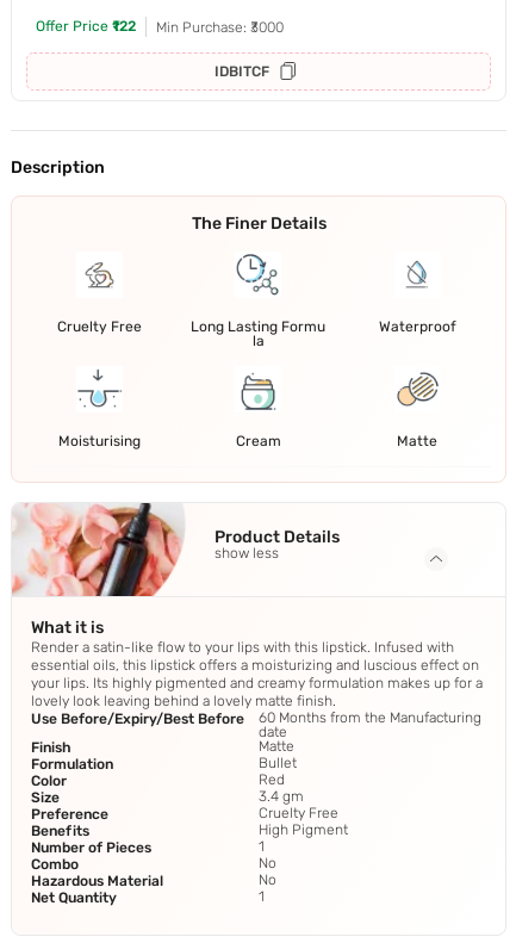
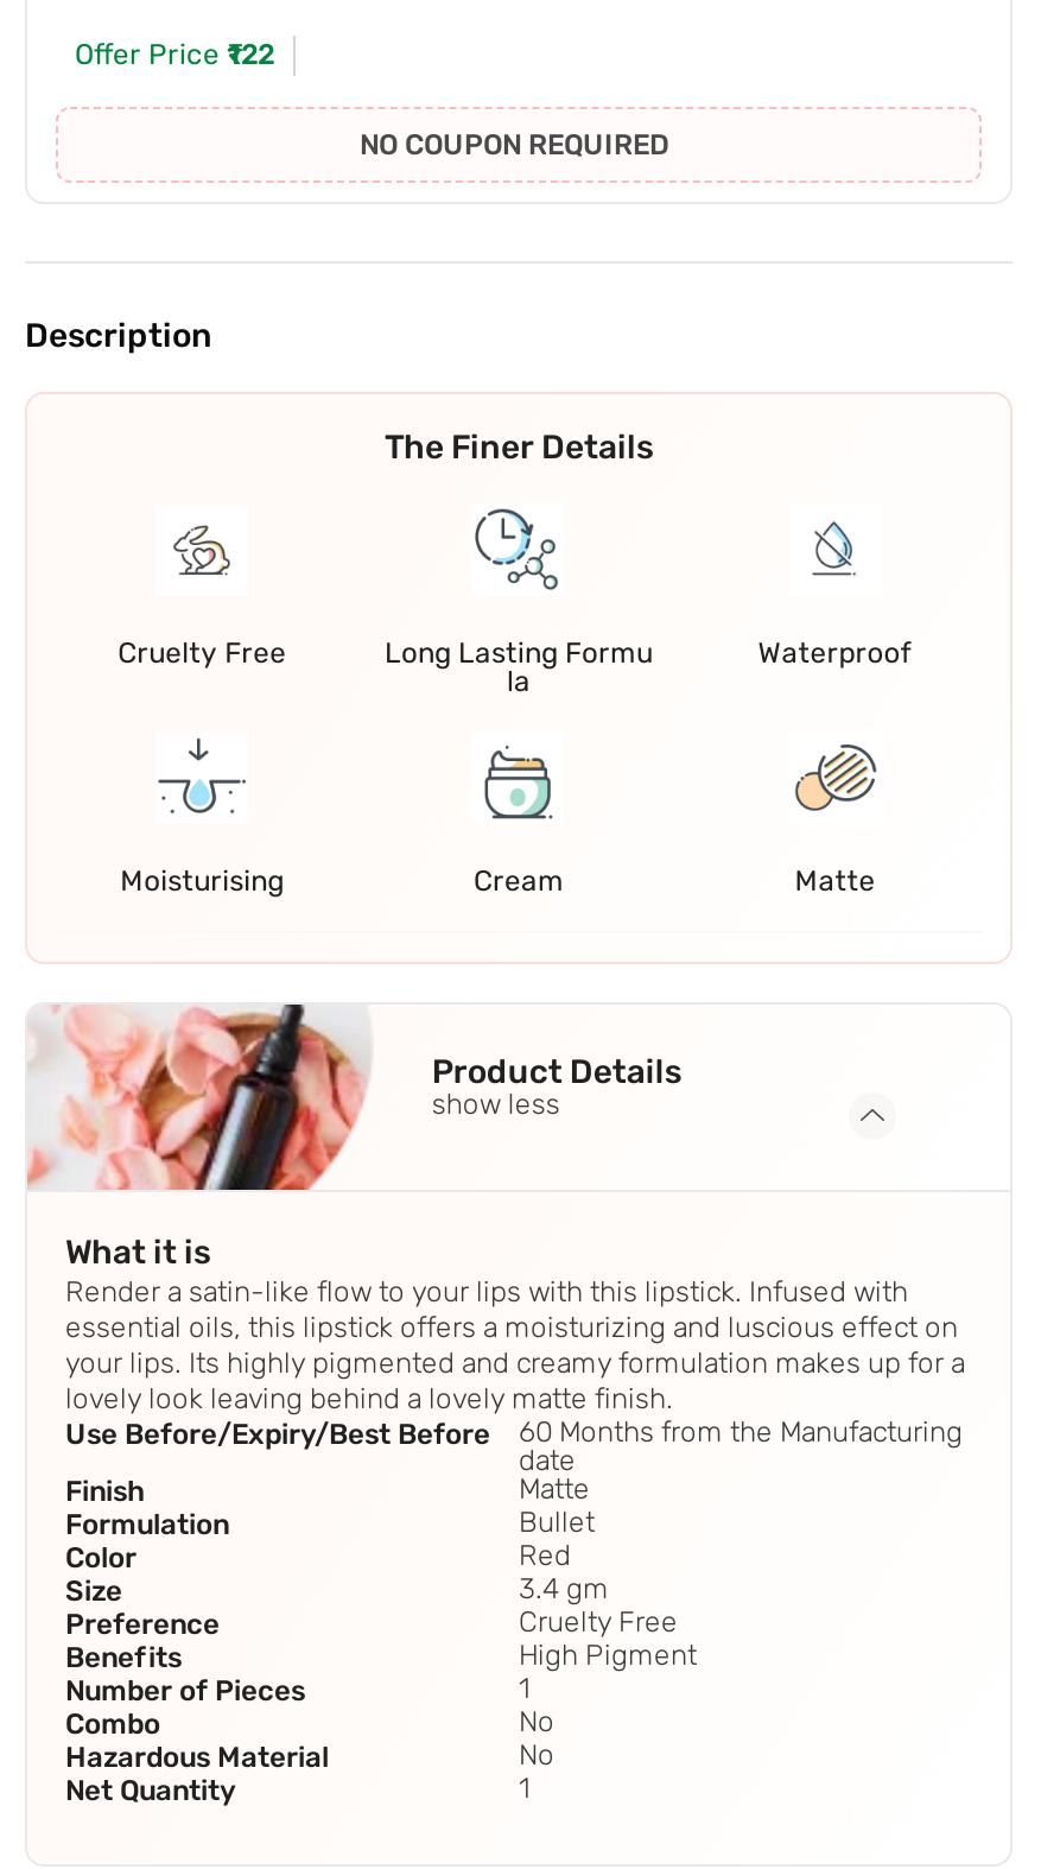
- Min Purchase: ₹3000
- IDBITCF
+ NO COUPON REQUIRED
